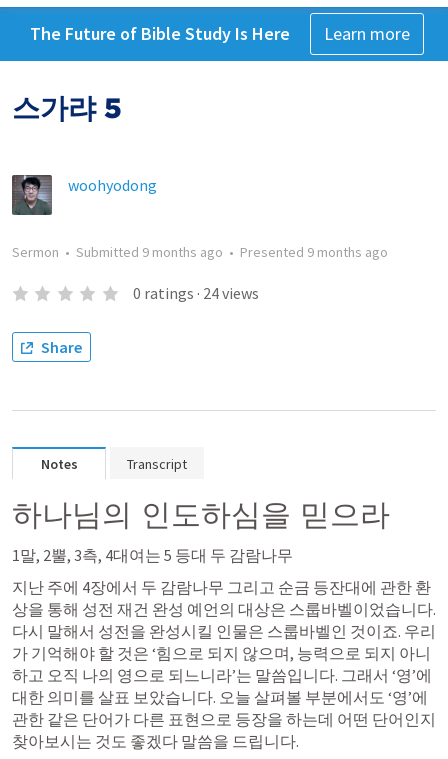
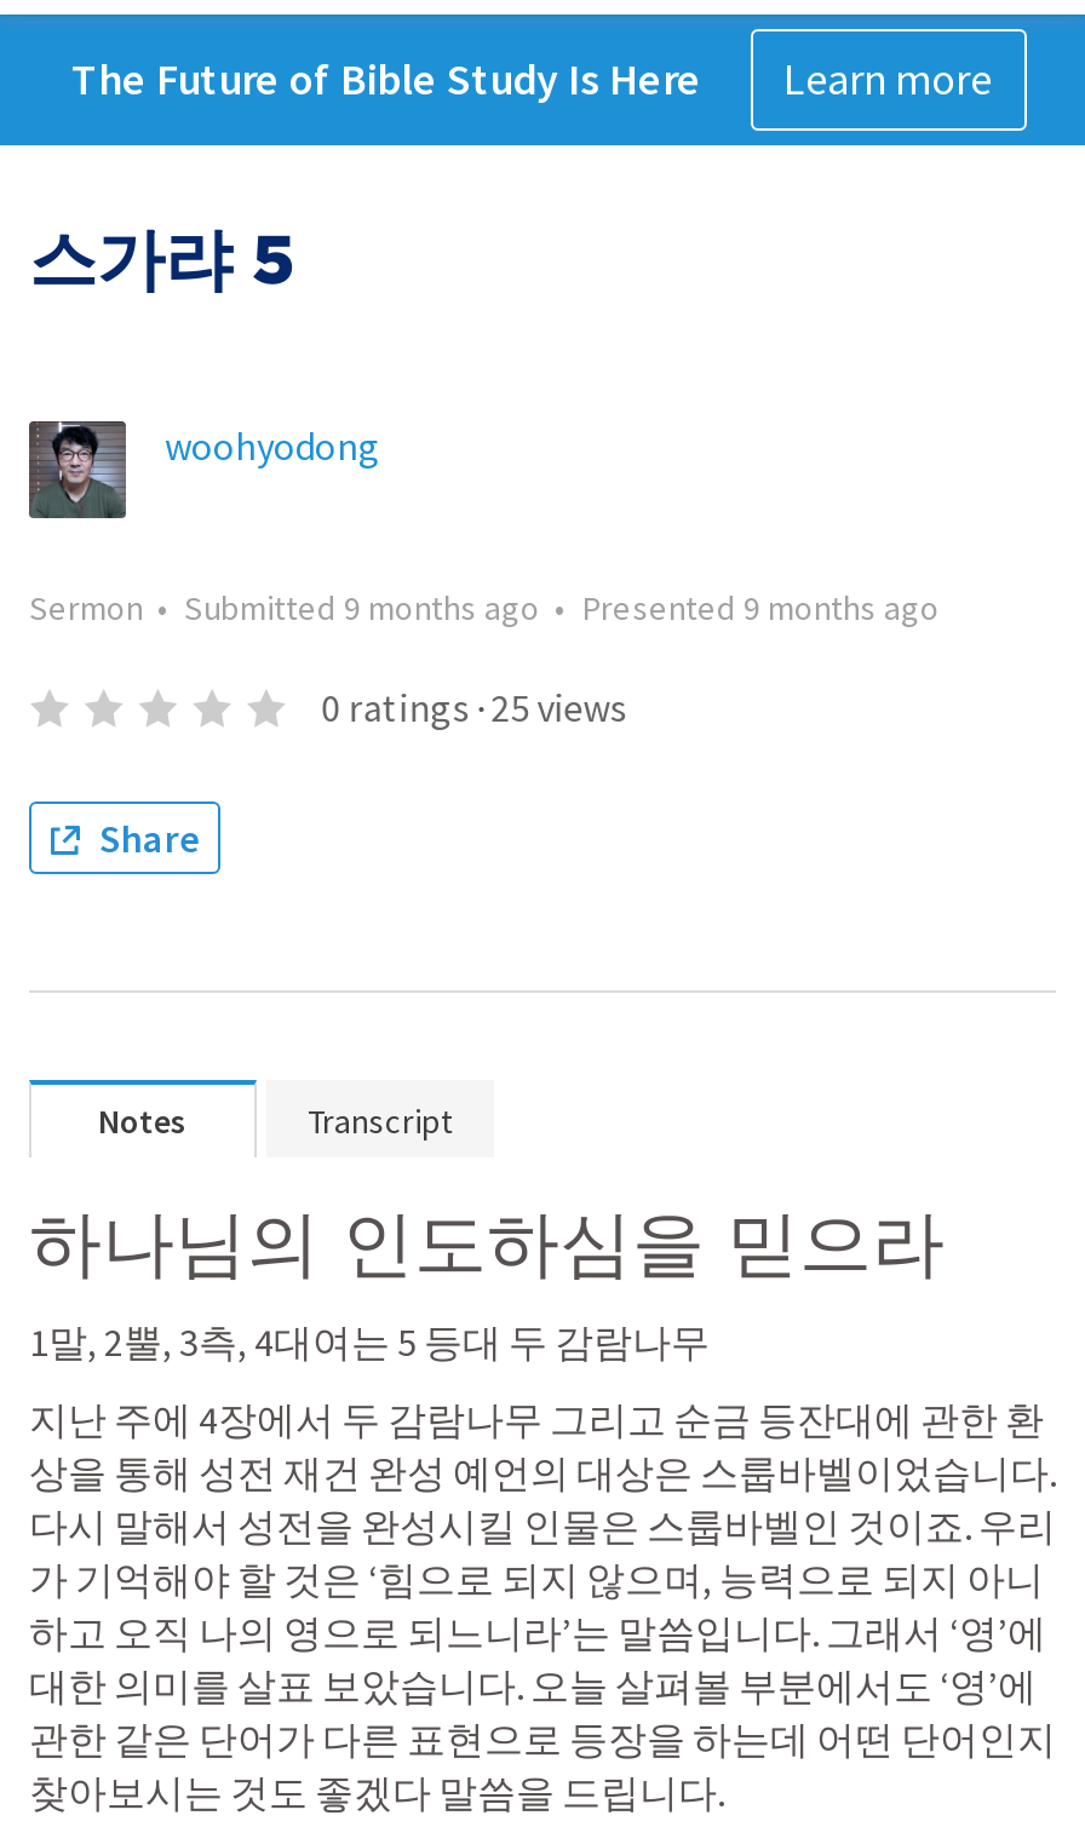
- 0 ratings · 24 views
+ 0 ratings · 25 views
